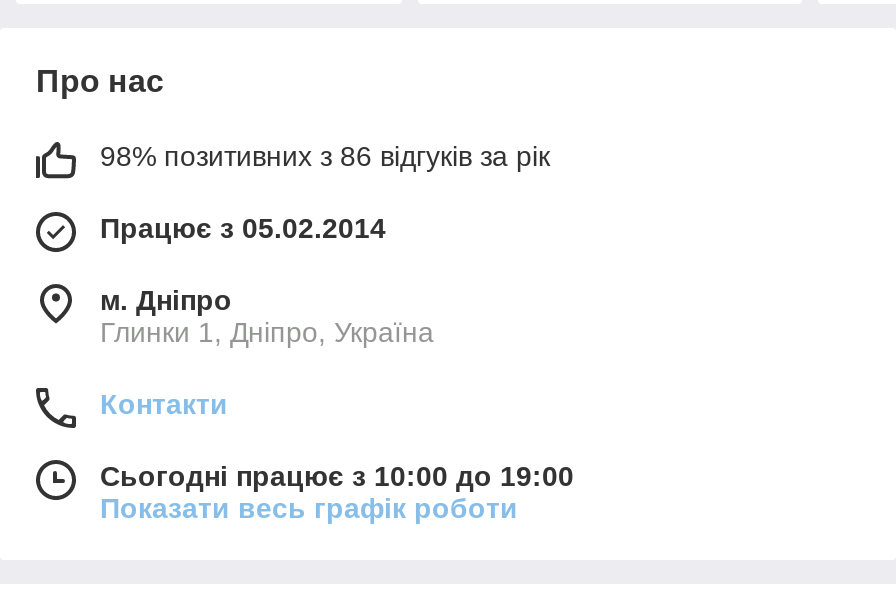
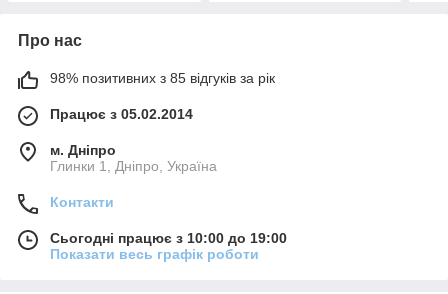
- 98% позитивних з 86 відгуків за рік
+ 98% позитивних з 85 відгуків за рік
